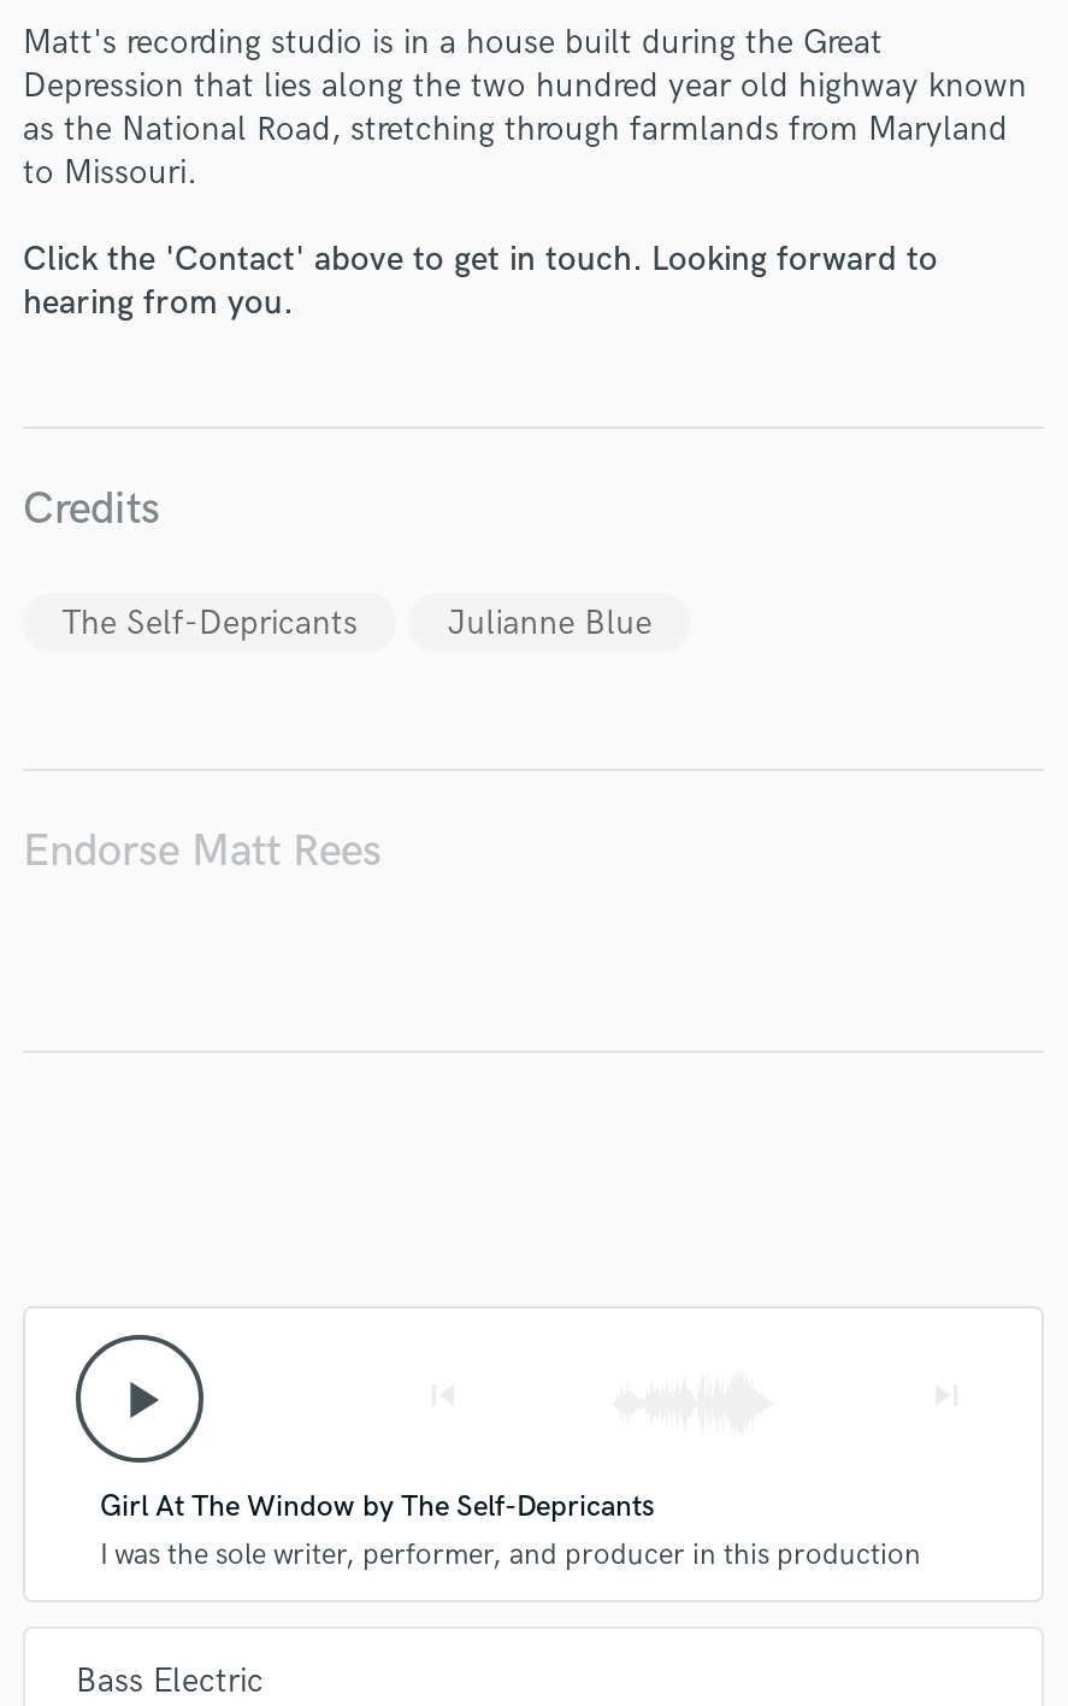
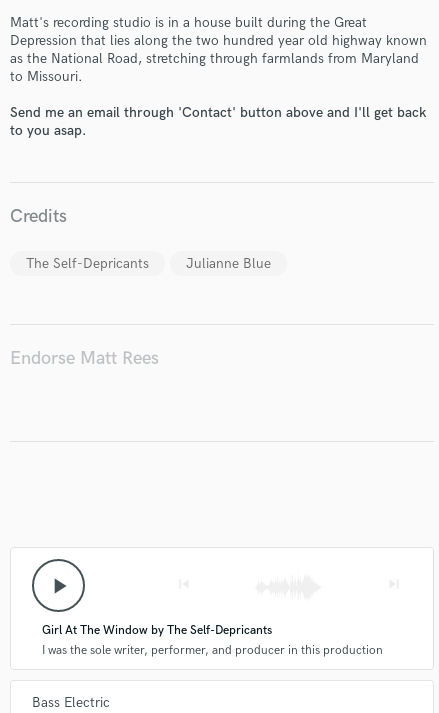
- Click the 'Contact' above to get in touch. Looking forward to
- hearing from you.
+ Send me an email through 'Contact' button above and I'll get back
+ to you asap.
